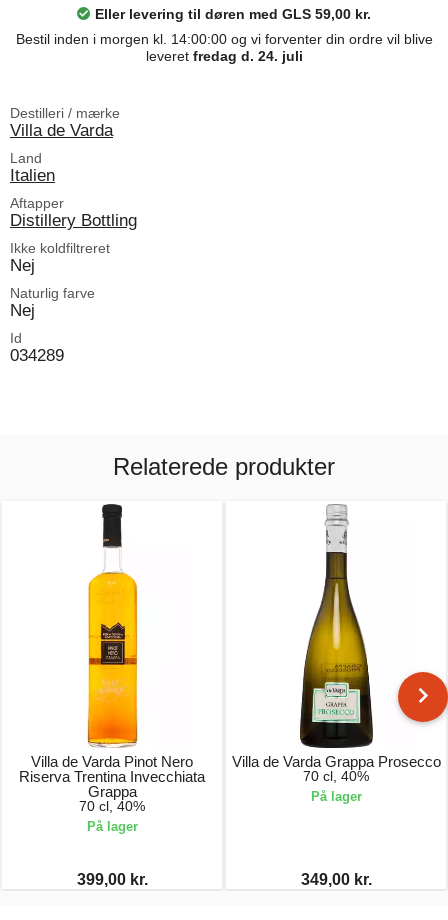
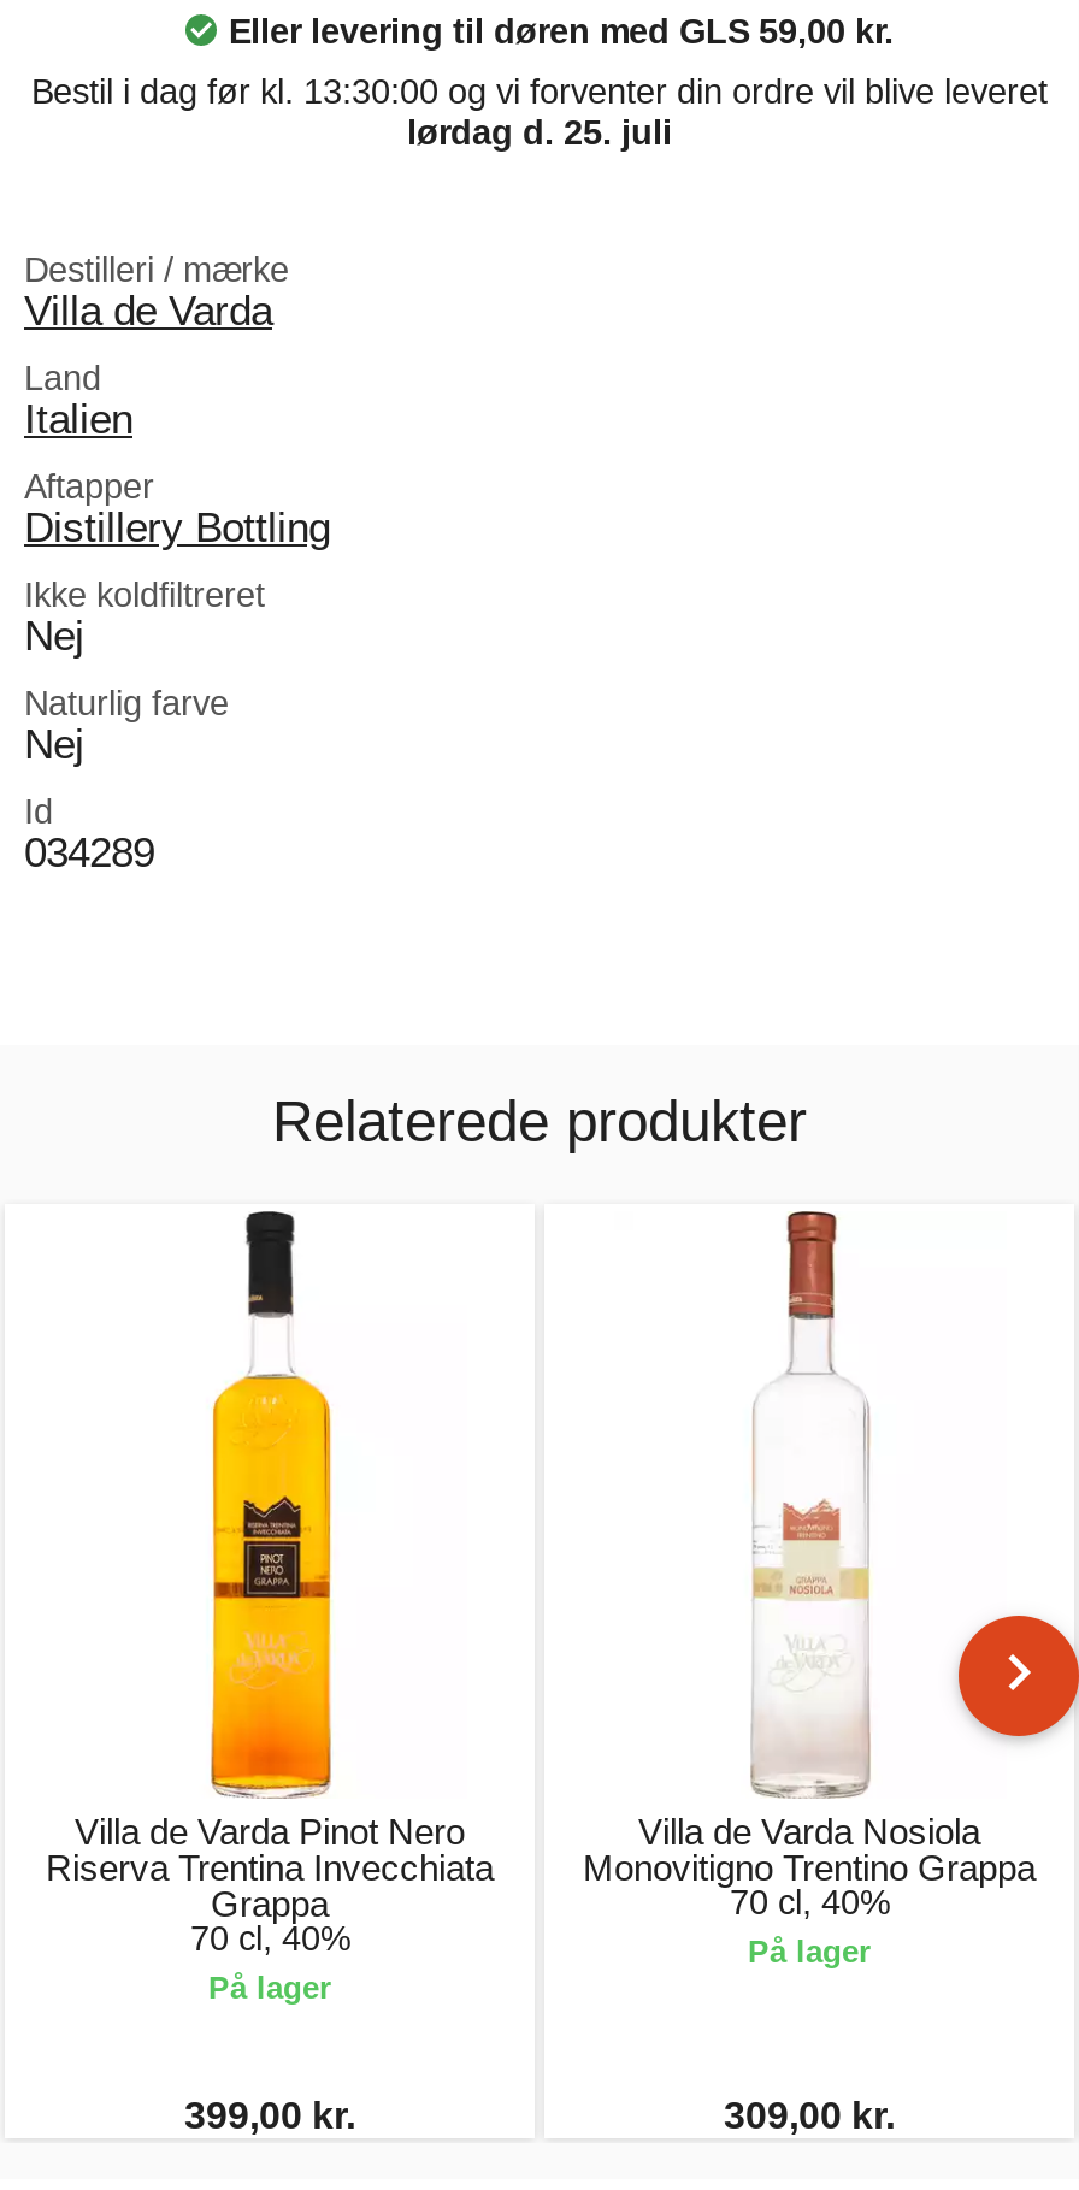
- Bestil inden i morgen kl. 14:00:00 og vi forventer din ordre vil blive
- leveret fredag d. 24. juli
+ Bestil i dag før kl. 13:30:00 og vi forventer din ordre vil blive leveret
+ lørdag d. 25. juli

- [image]
- Villa de Varda Grappa Prosecco
+ [image]
+ Villa de Varda Nosiola
+ Monovitigno Trentino Grappa

- 349,00 kr.
+ 309,00 kr.
